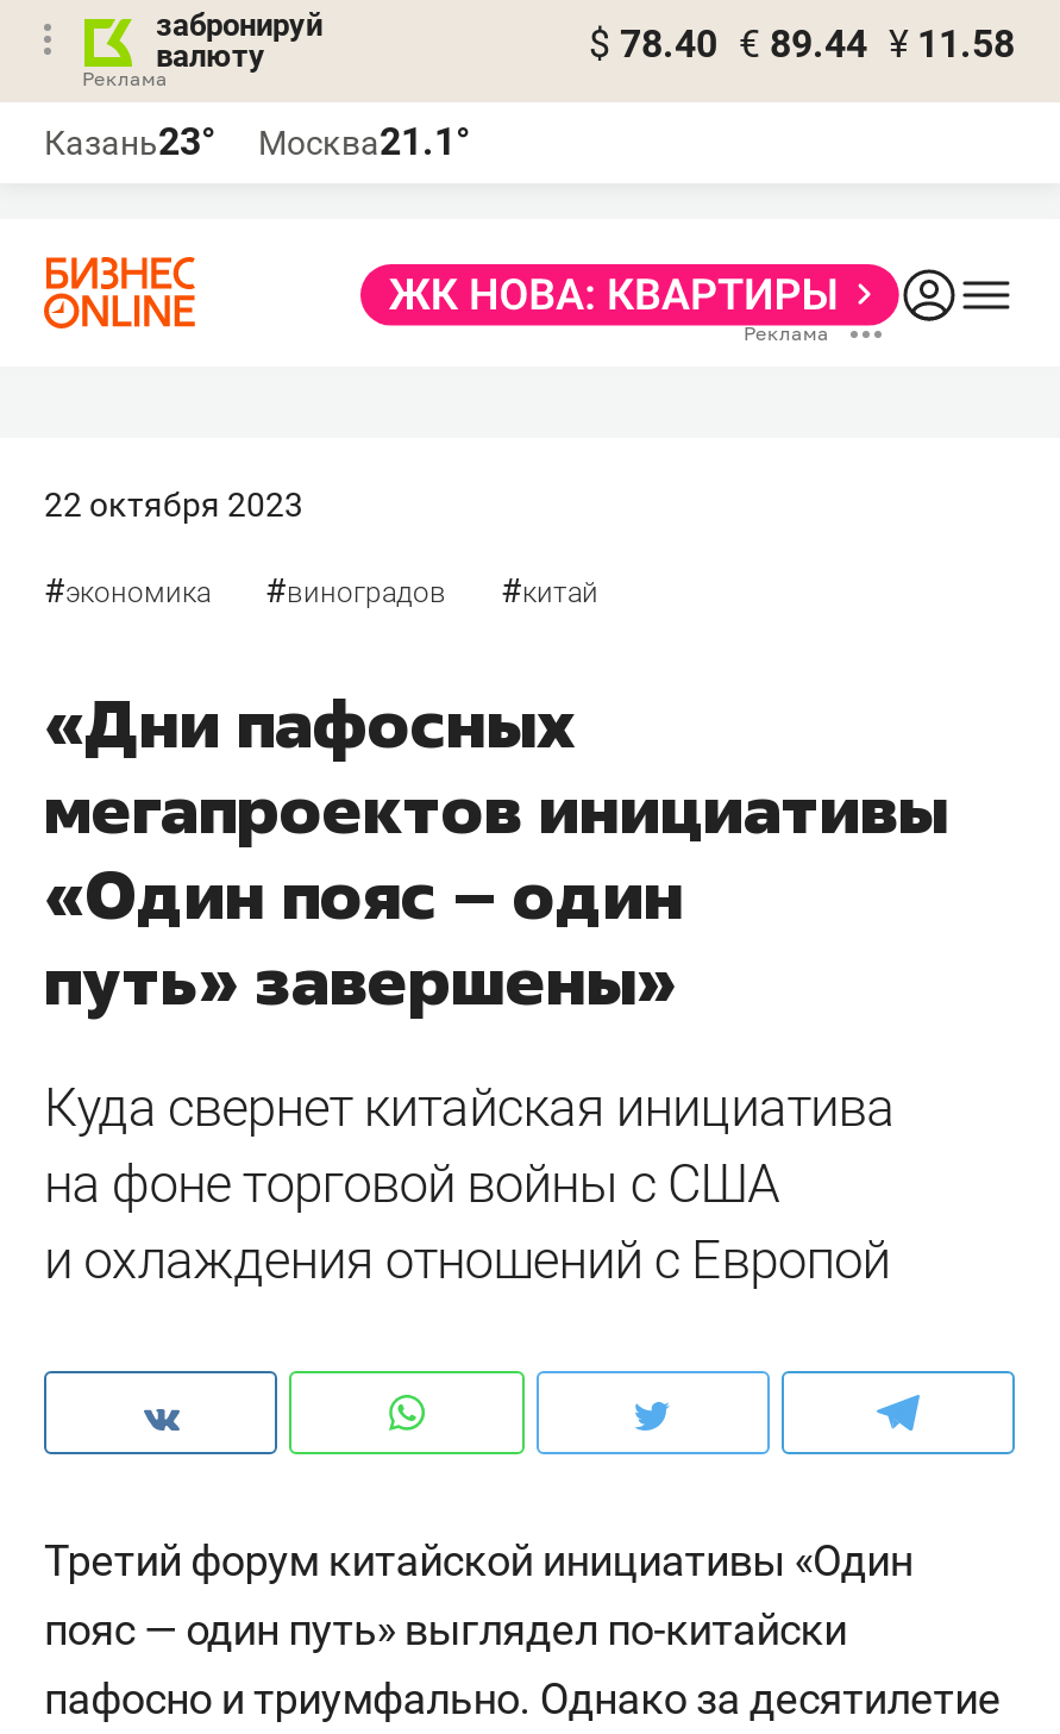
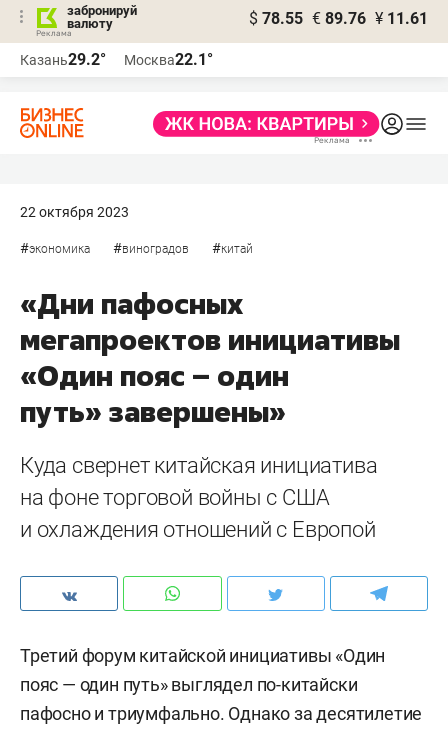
- $ 78.40 € 89.44 ¥ 11.58
+ $ 78.55 € 89.76 ¥ 11.61

- Казань23°
+ Казань29.2°

- Москва21.1°
+ Москва22.1°
